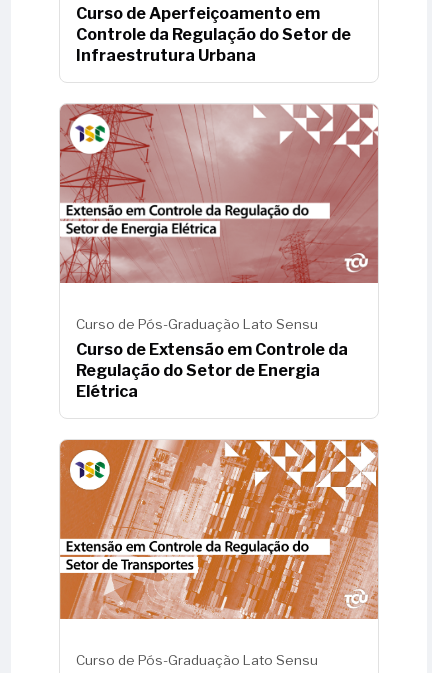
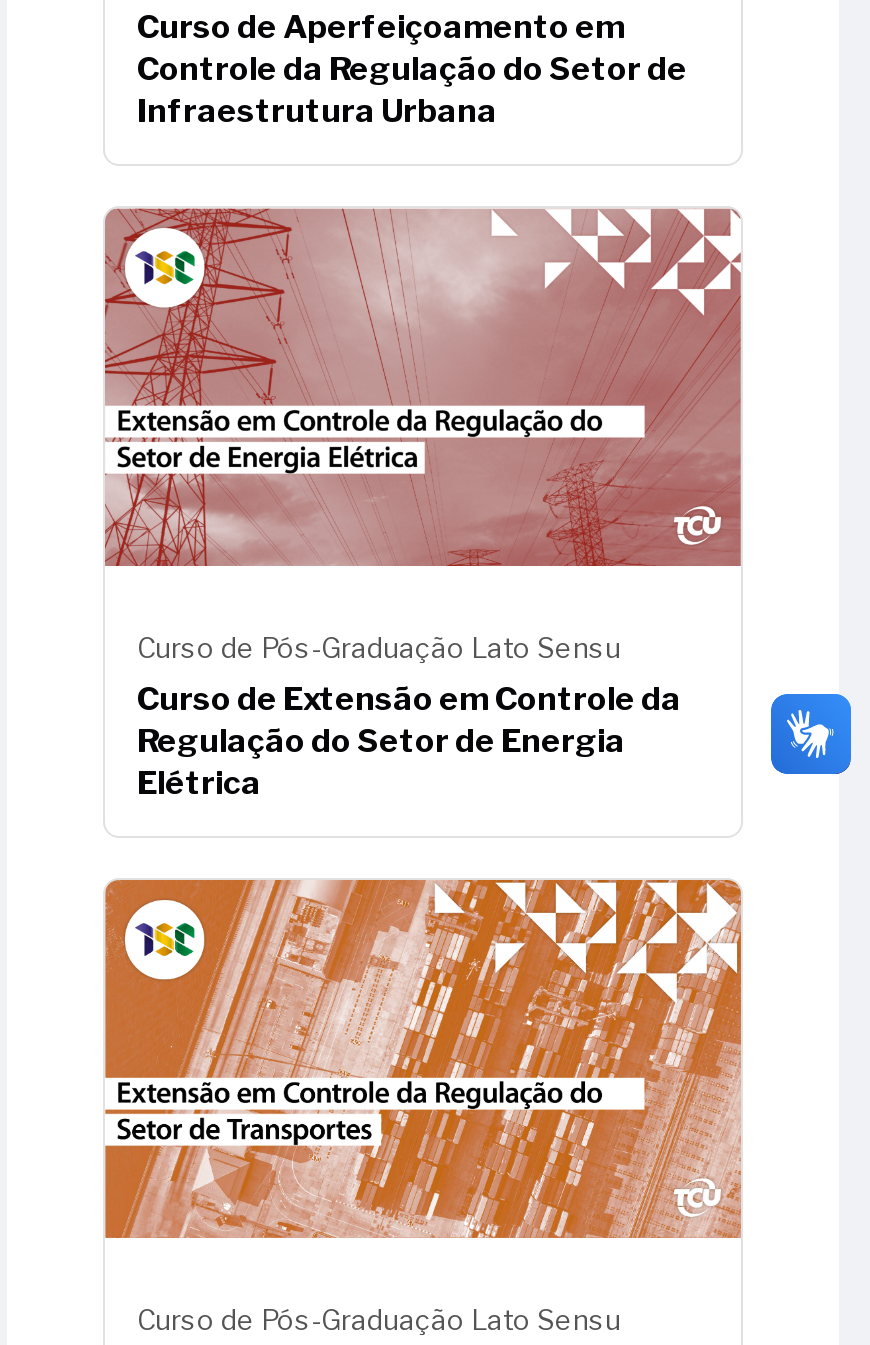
+ [image]
